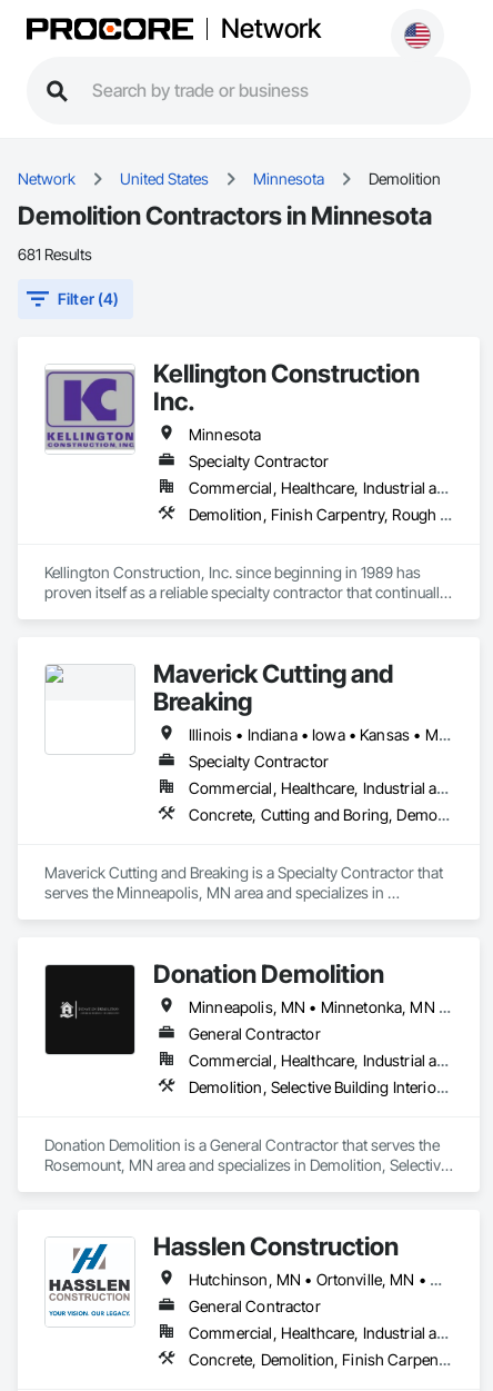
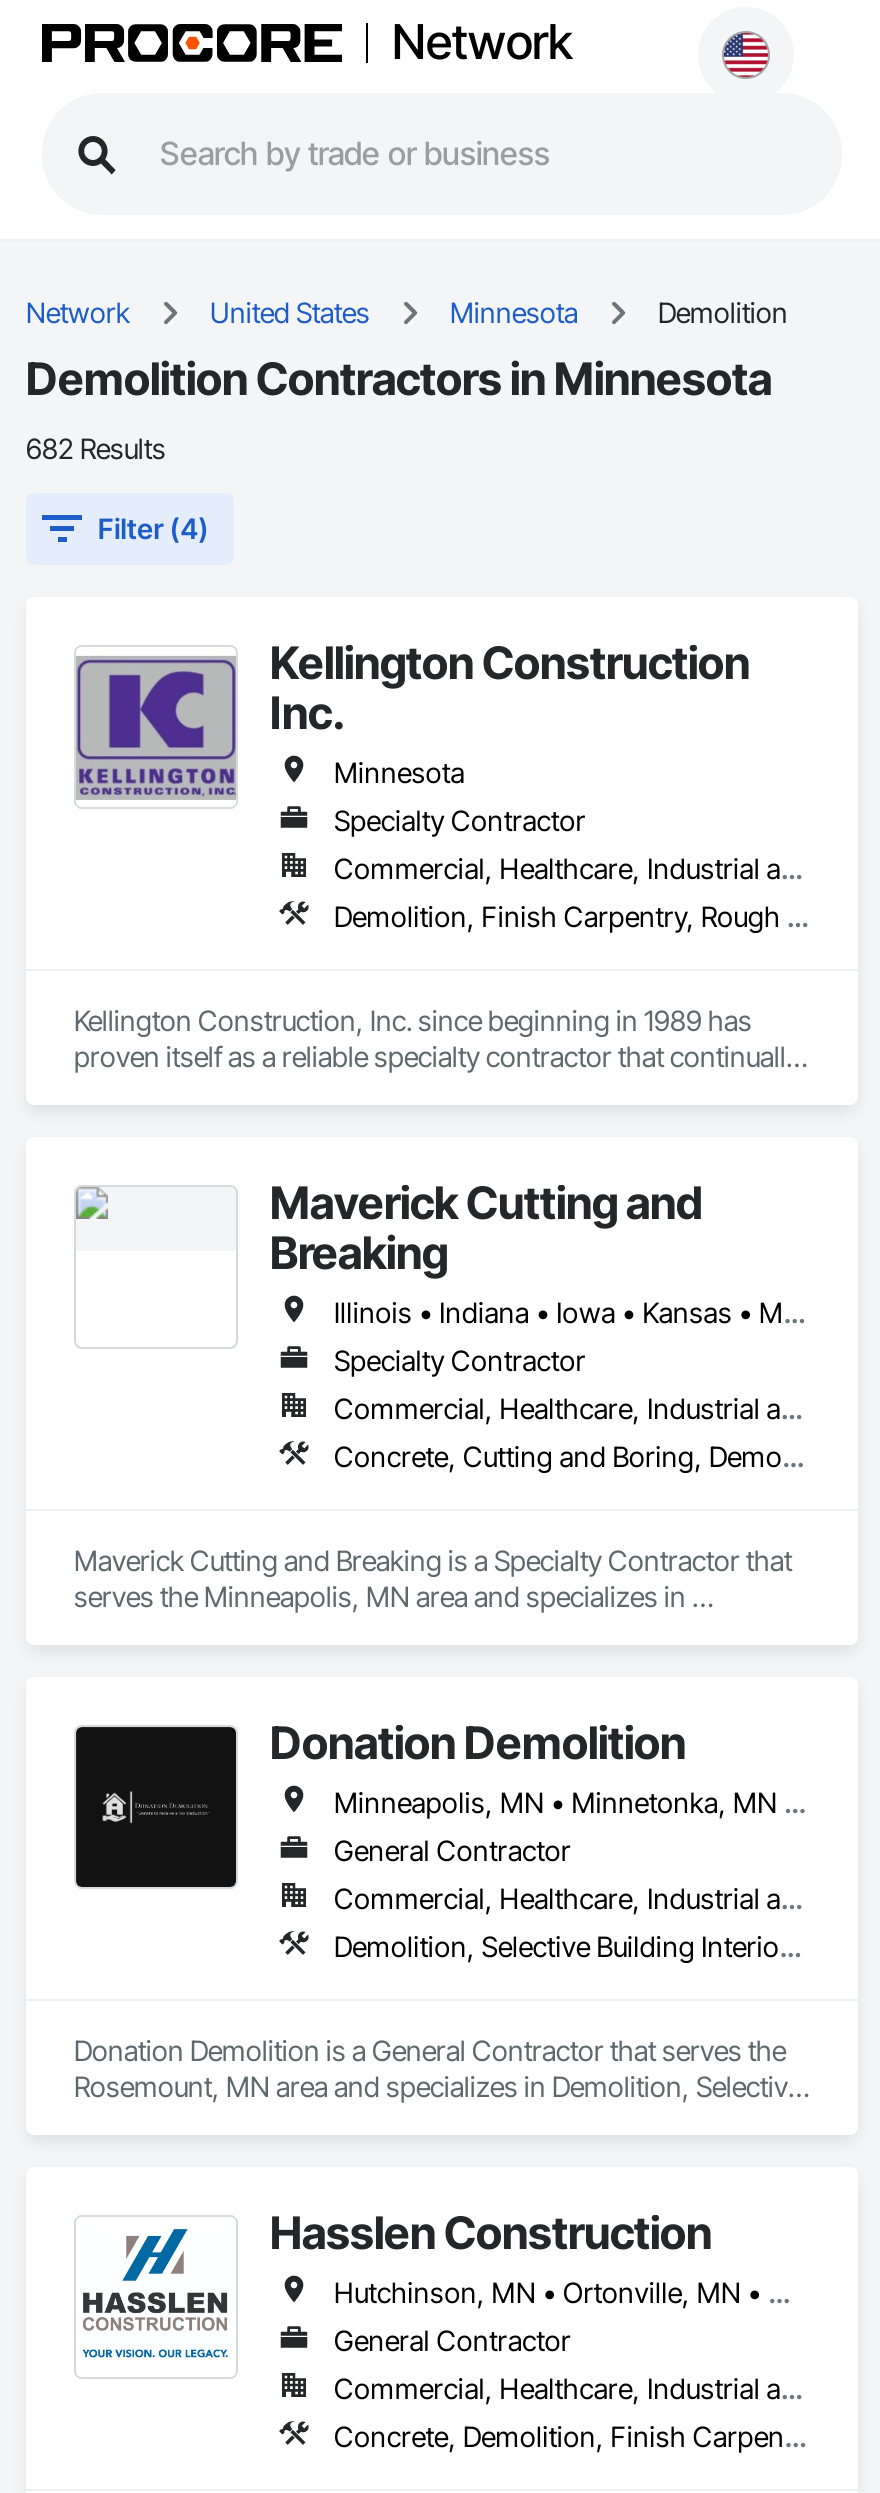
- 681 Results
+ 682 Results
